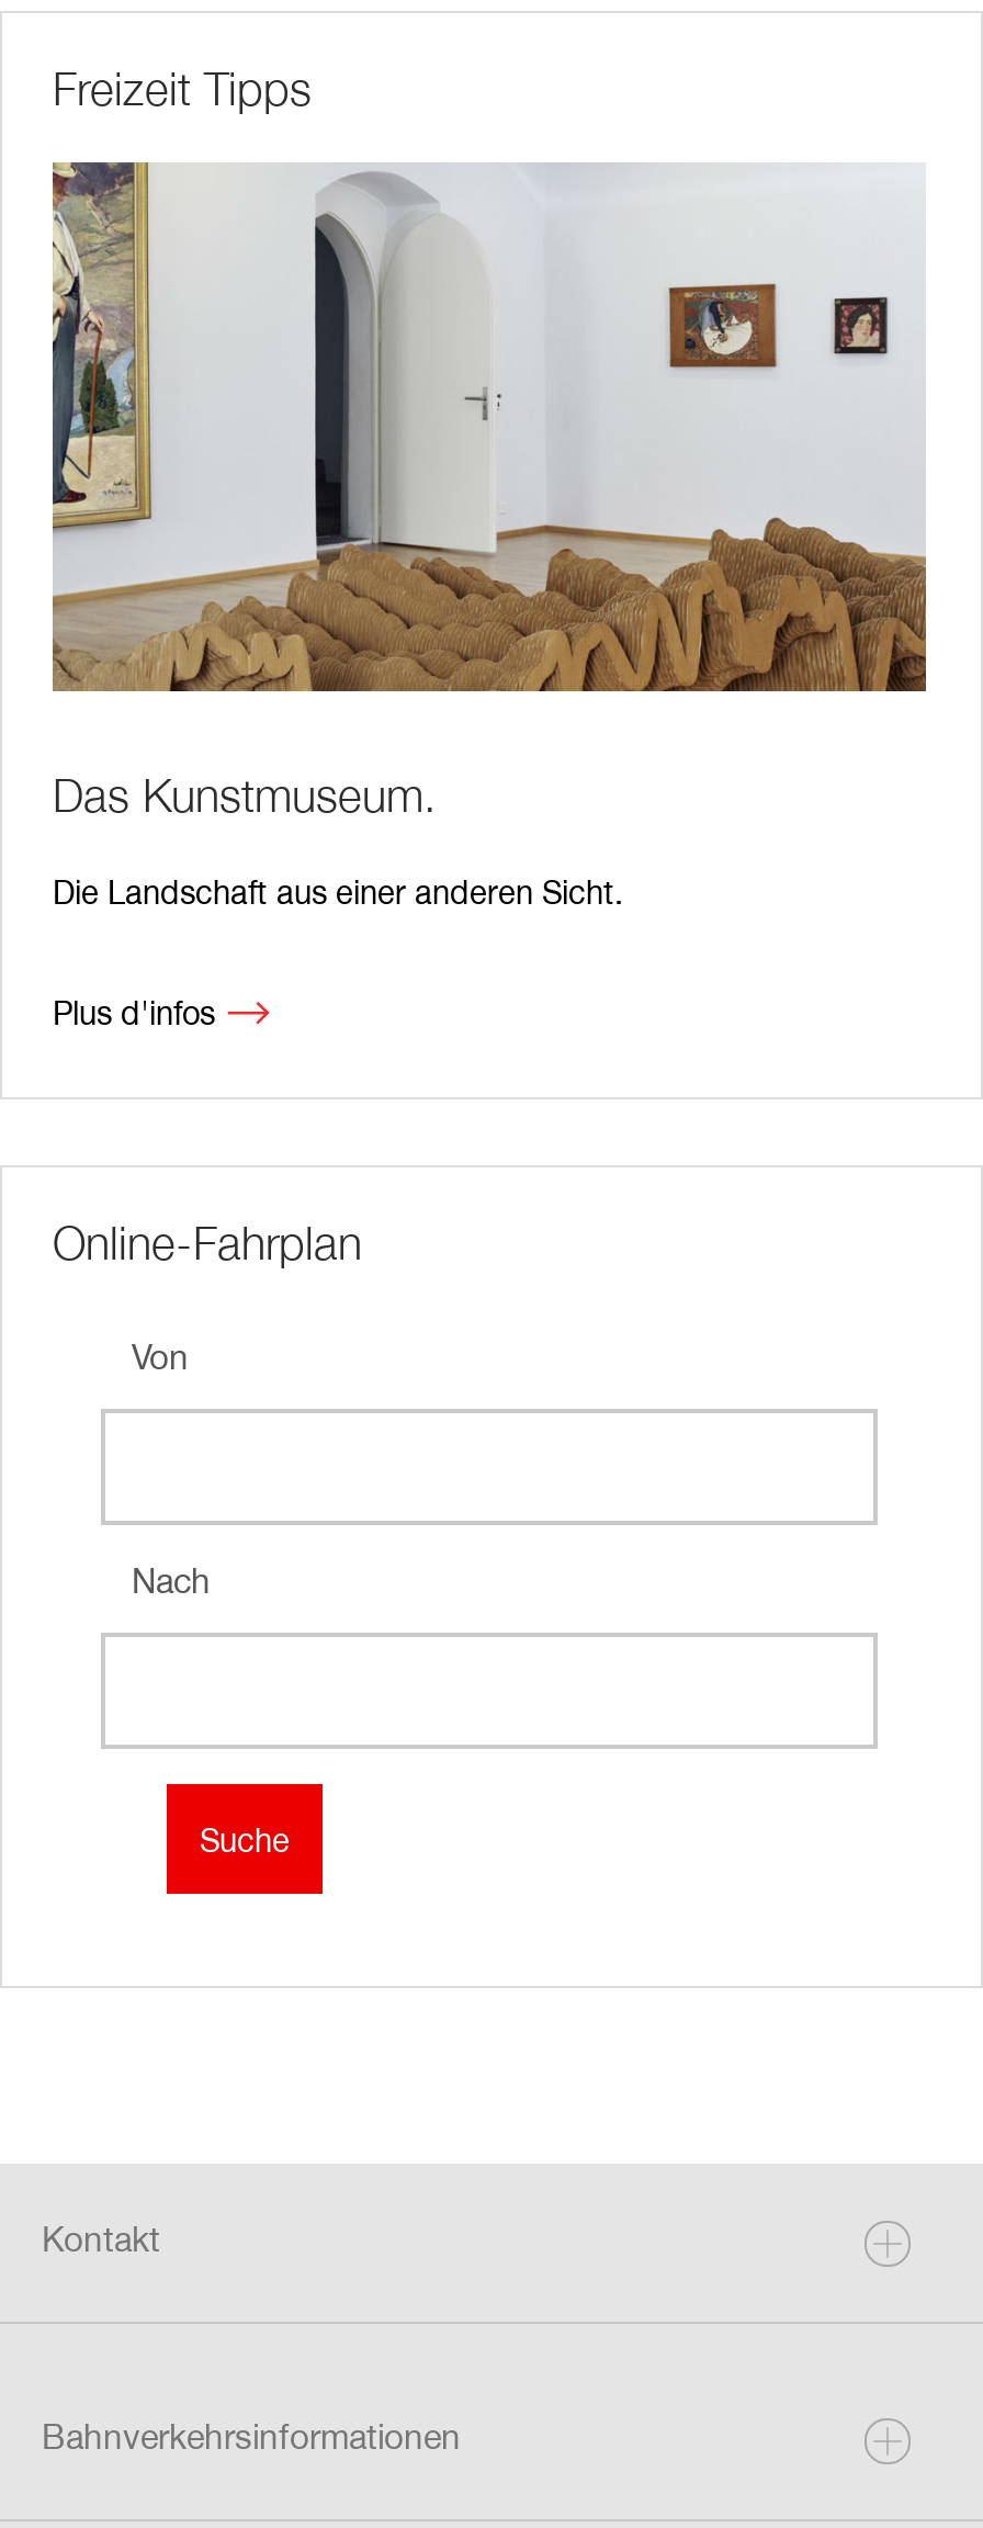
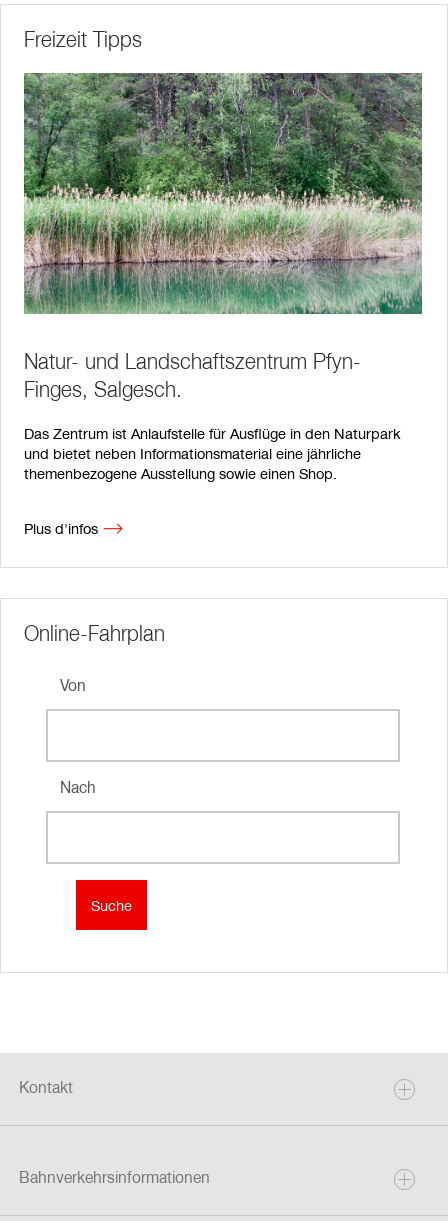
- [image]
- Das Kunstmuseum.
+ [image]
+ Natur- und Landschaftszentrum Pfyn-
+ Finges, Salgesch.

- Die Landschaft aus einer anderen Sicht.
+ Das Zentrum ist Anlaufstelle für Ausflüge in den Naturpark
+ und bietet neben Informationsmaterial eine jährliche
+ themenbezogene Ausstellung sowie einen Shop.
